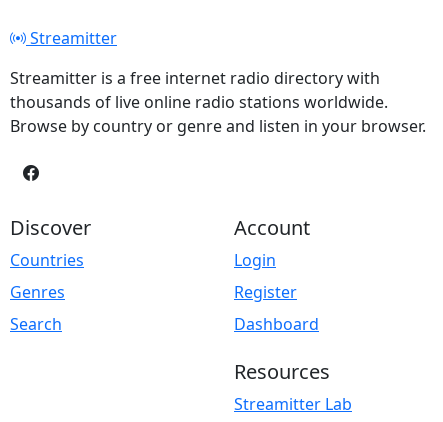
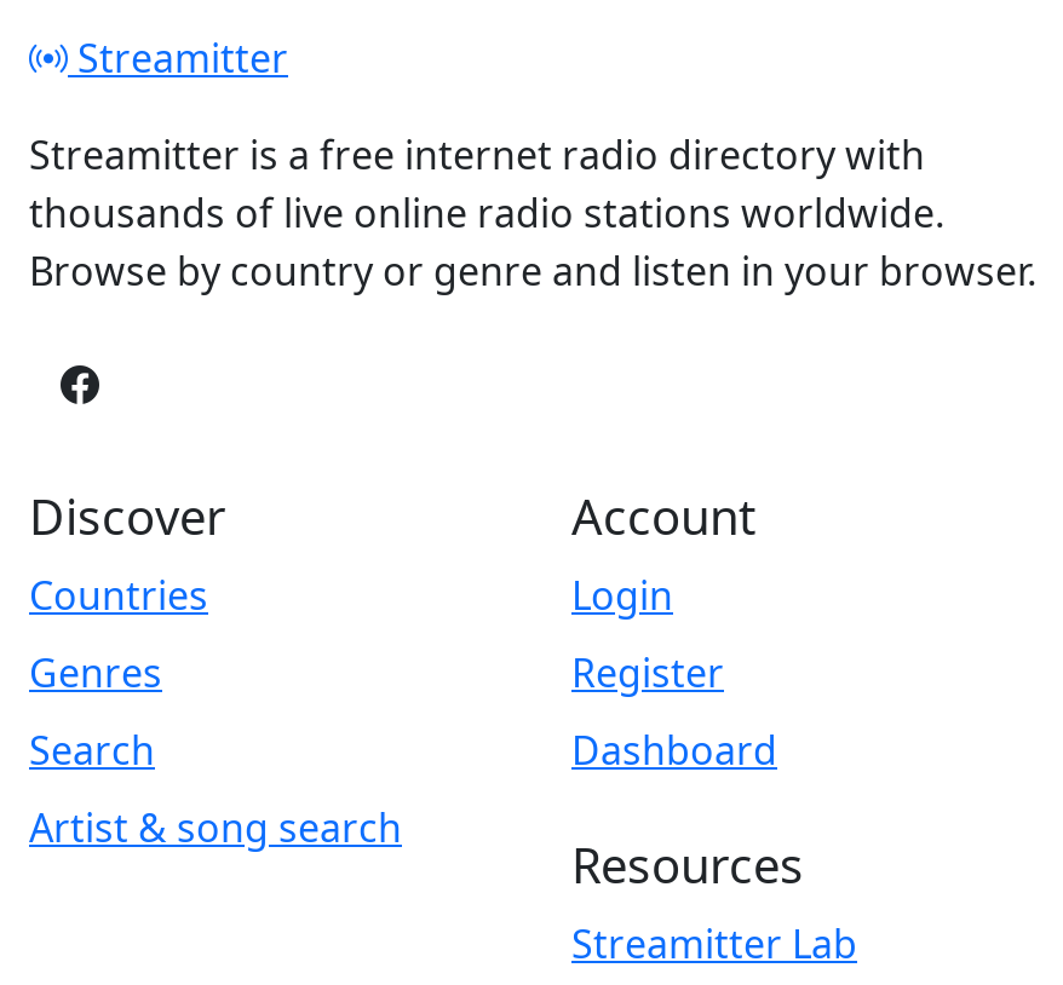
+ Artist & song search
